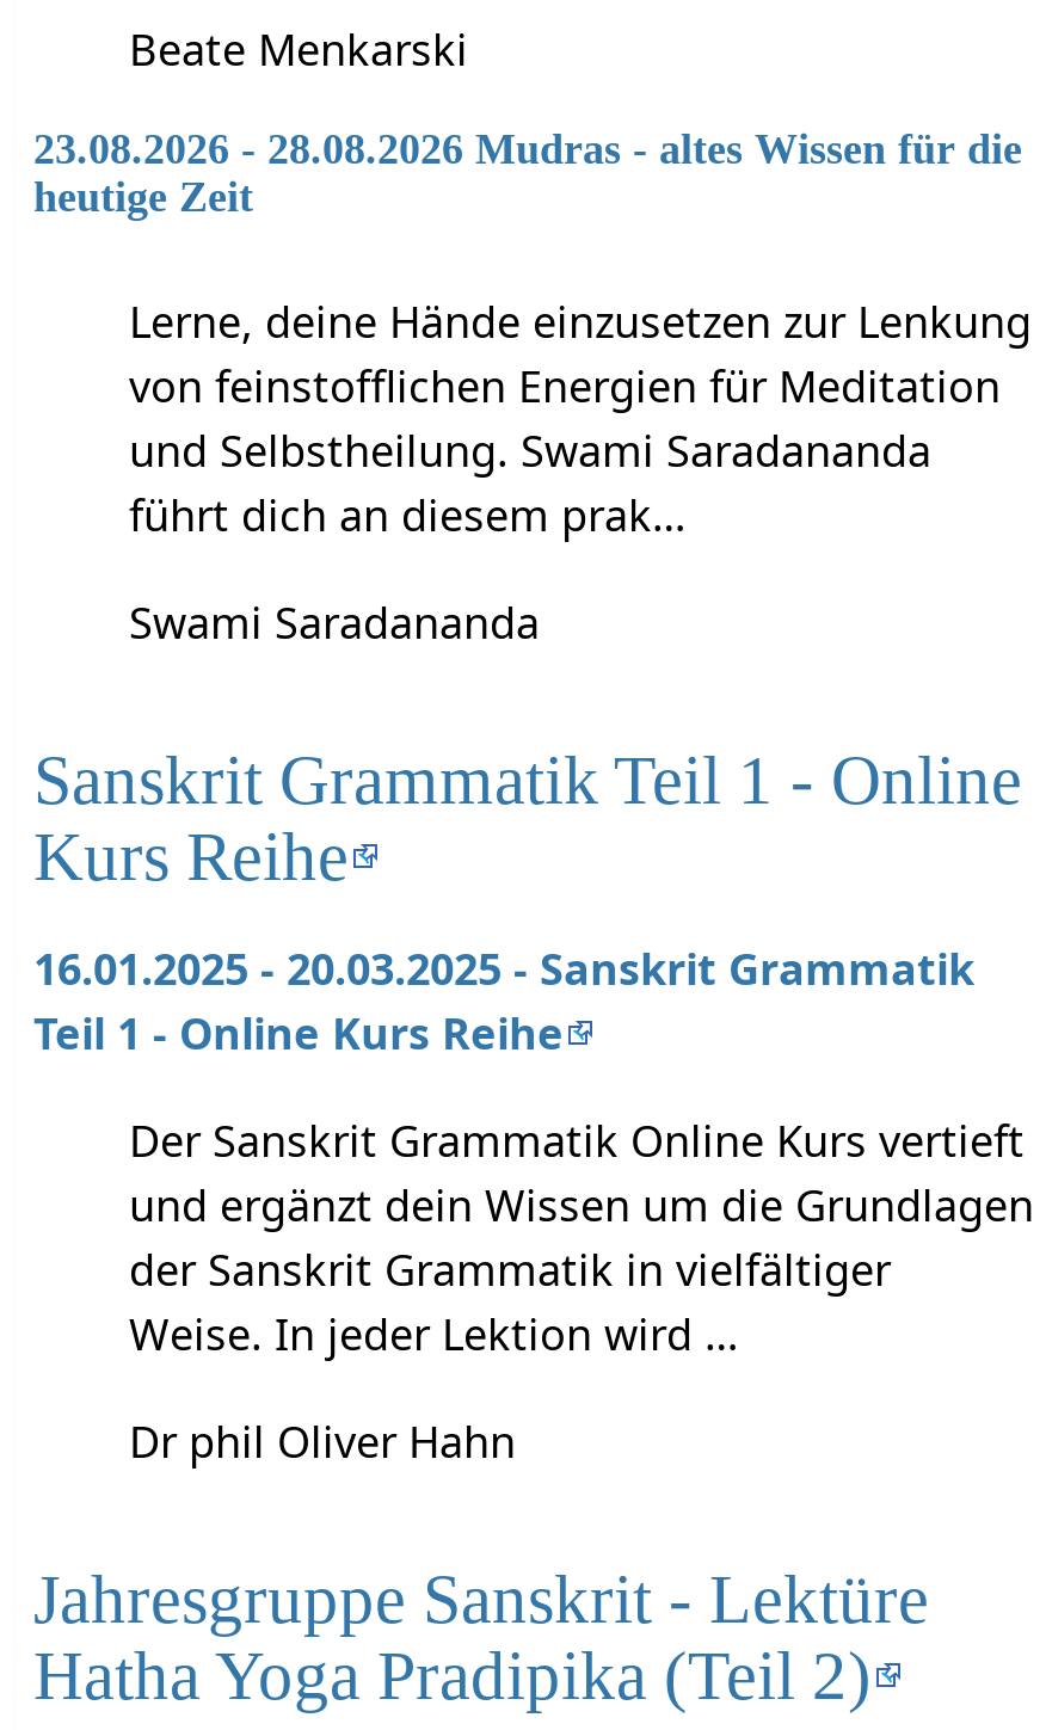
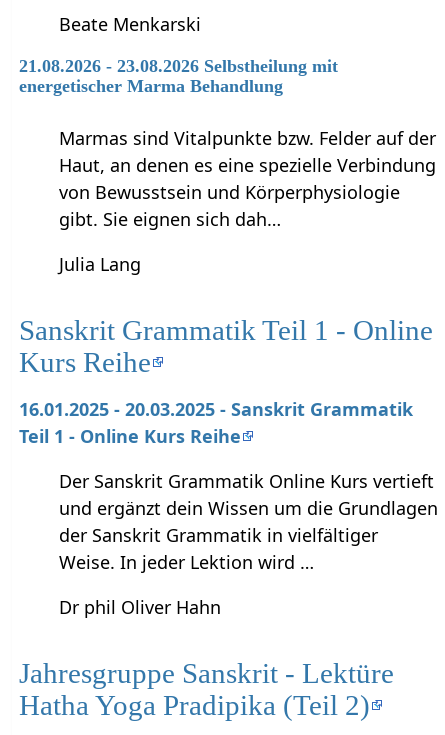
- 23.08.2026 - 28.08.2026 Mudras - altes Wissen für die
- heutige Zeit
+ 21.08.2026 - 23.08.2026 Selbstheilung mit
+ energetischer Marma Behandlung

- Lerne, deine Hände einzusetzen zur Lenkung
- von feinstofflichen Energien für Meditation
- und Selbstheilung. Swami Saradananda
- führt dich an diesem prak…
+ Marmas sind Vitalpunkte bzw. Felder auf der
+ Haut, an denen es eine spezielle Verbindung
+ von Bewusstsein und Körperphysiologie
+ gibt. Sie eignen sich dah…

- Swami Saradananda
+ Julia Lang
